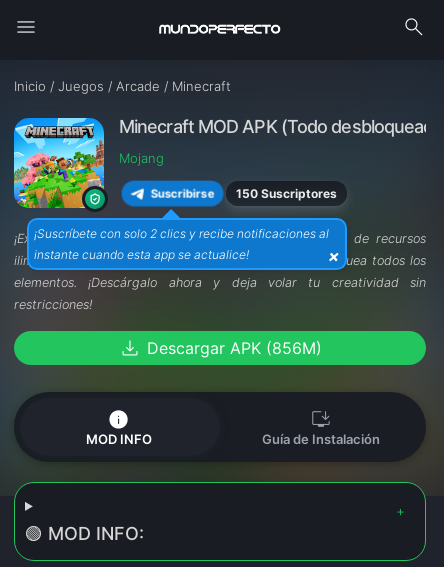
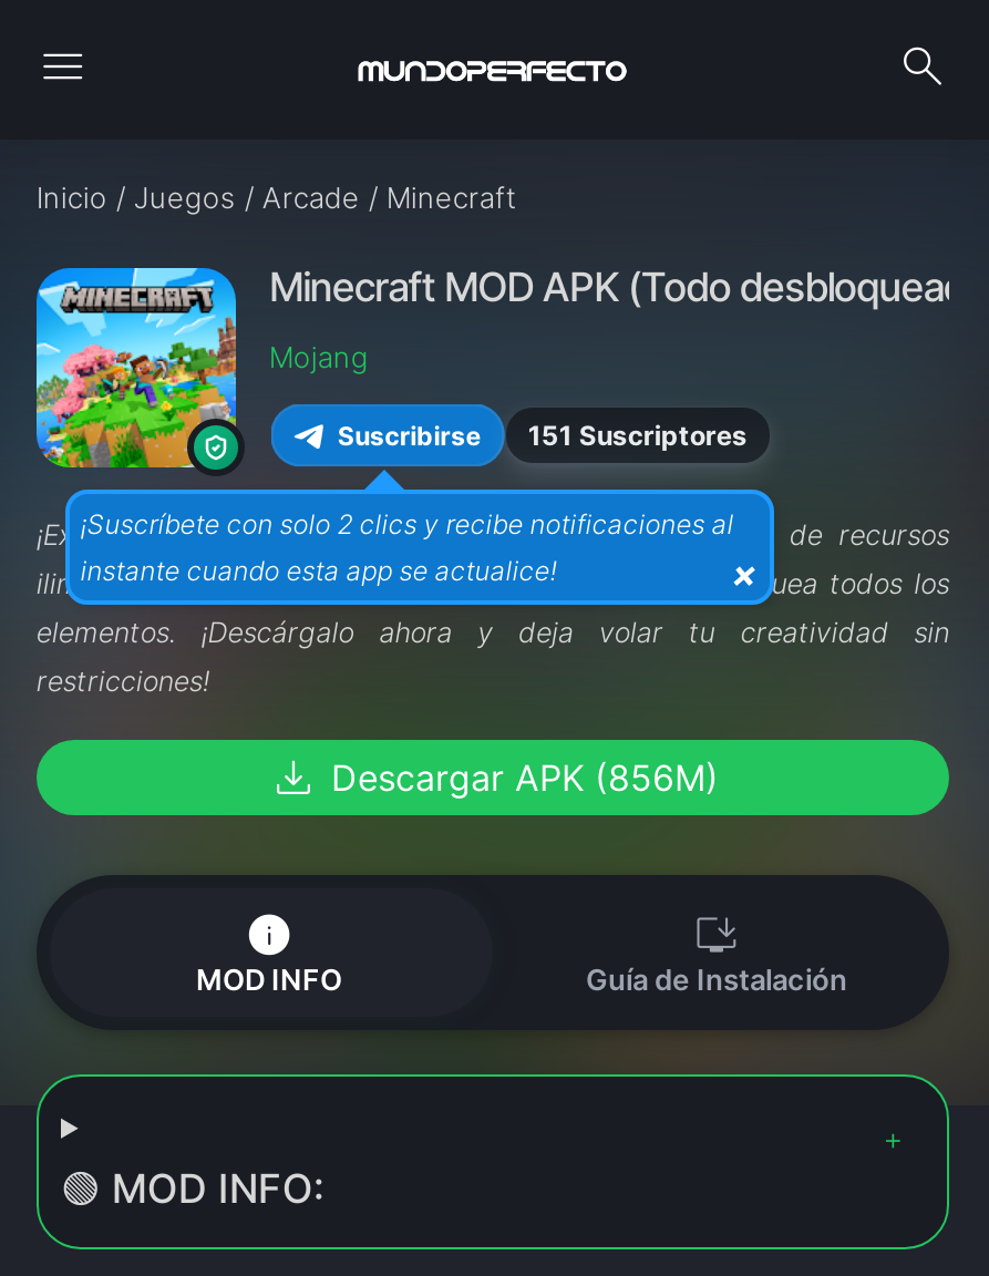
- 150 Suscriptores
+ 151 Suscriptores
